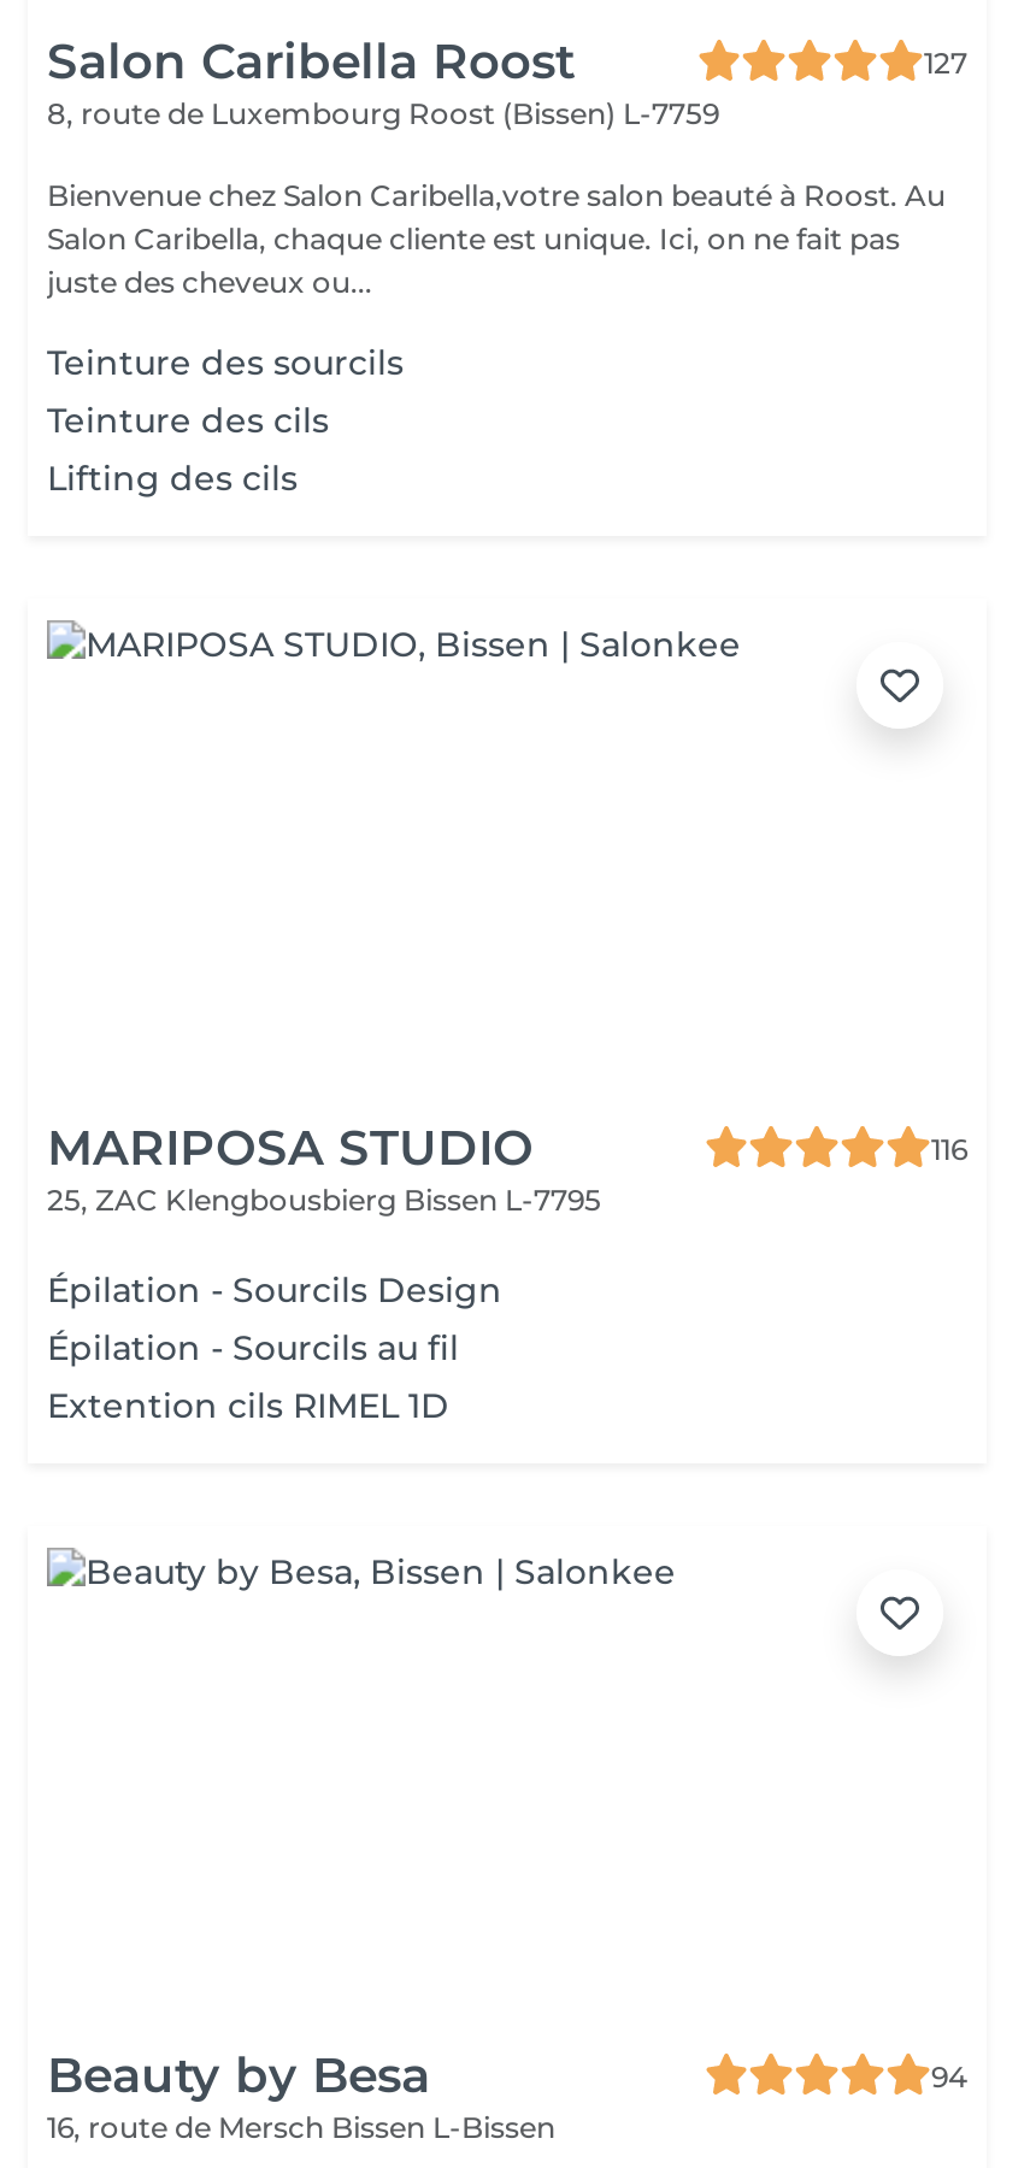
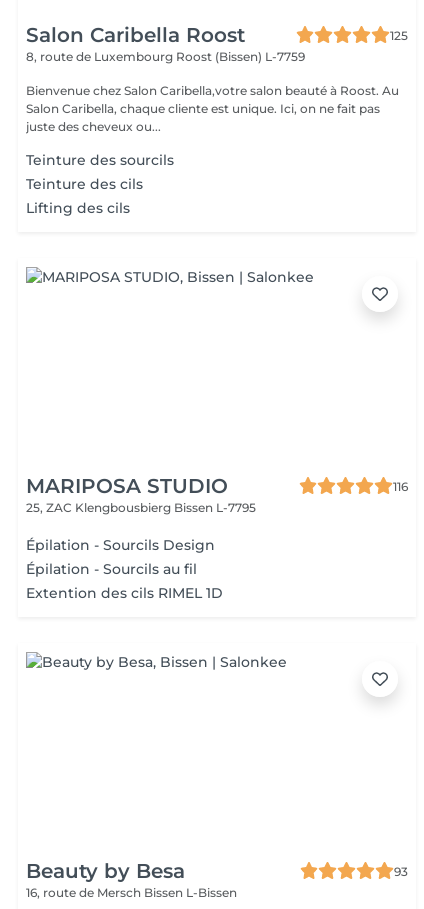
- 127
+ 125

- Extention cils RIMEL 1D
+ Extention des cils RIMEL 1D

- 94
+ 93
